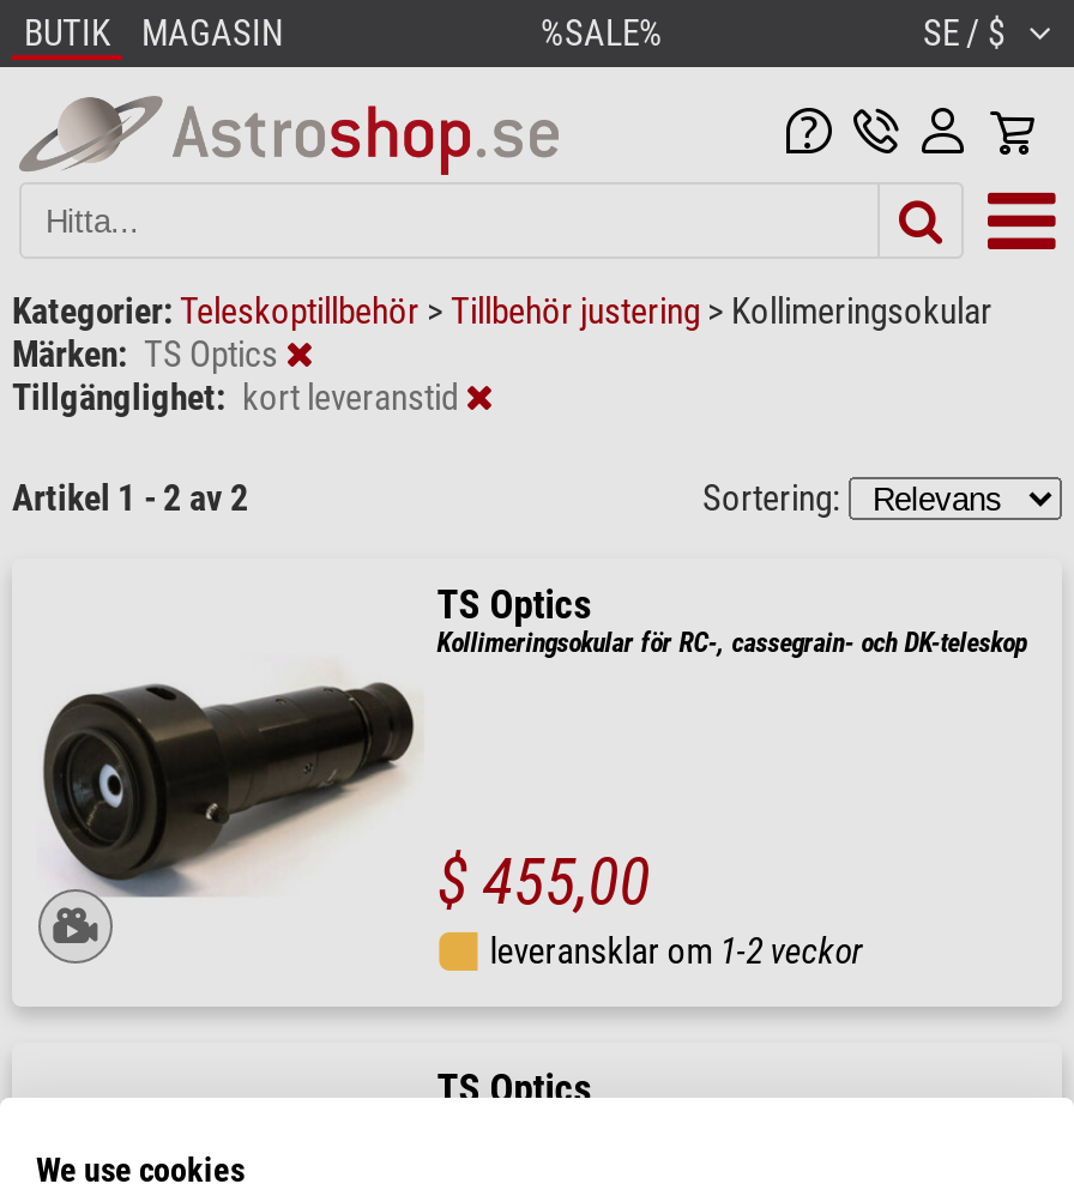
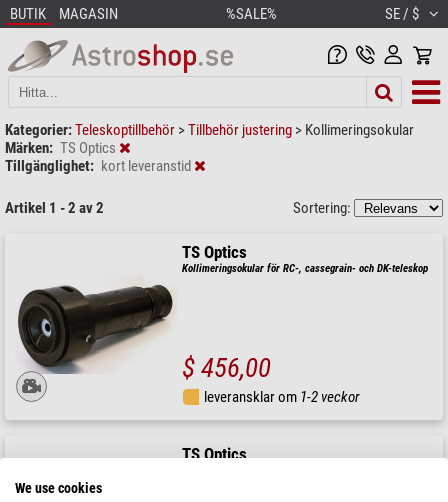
- $ 455,00
+ $ 456,00
